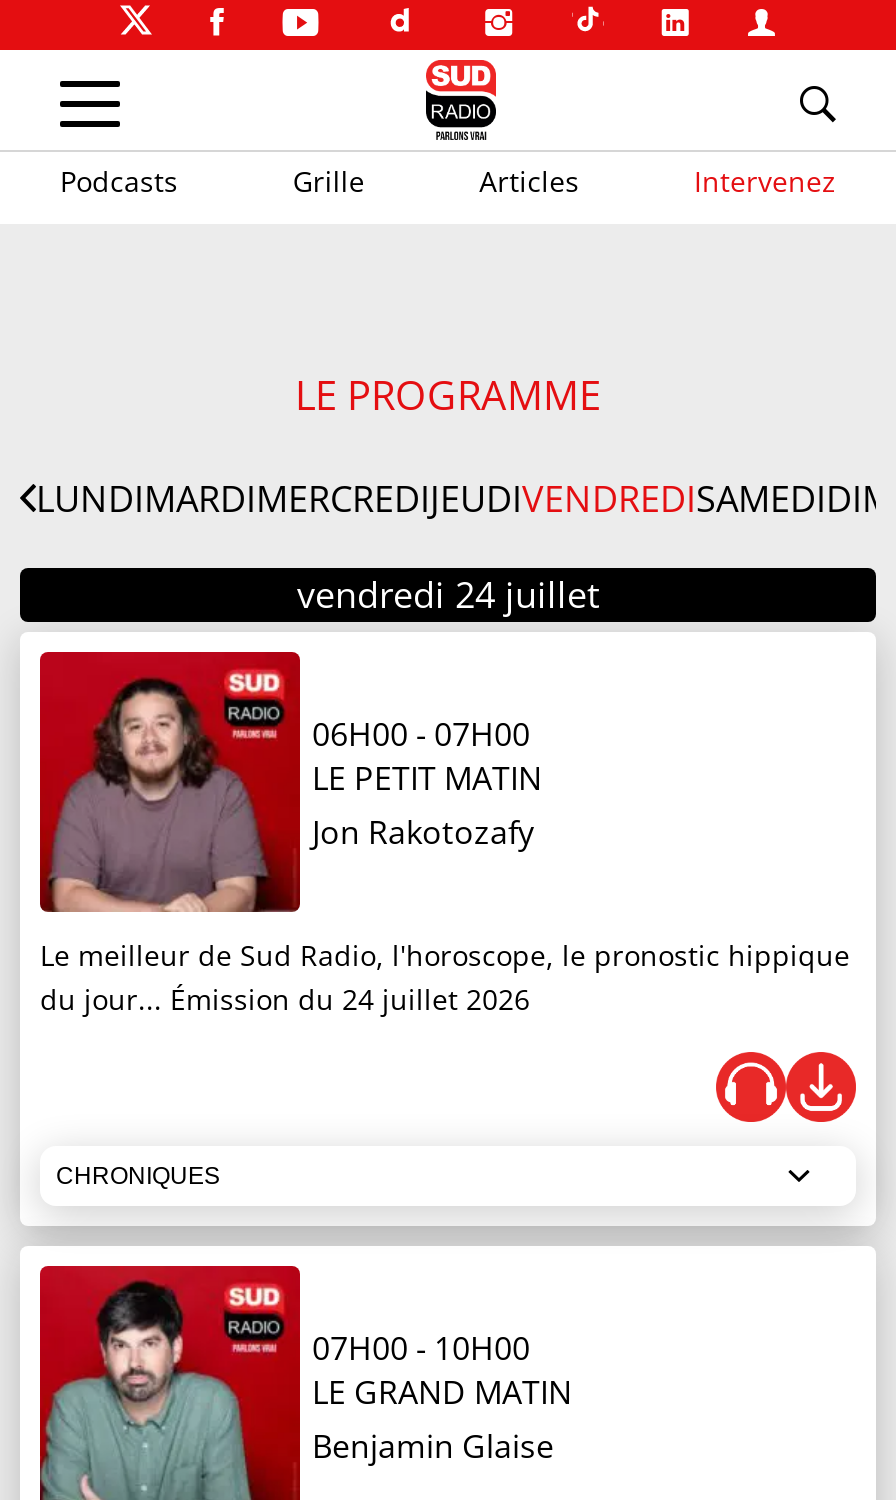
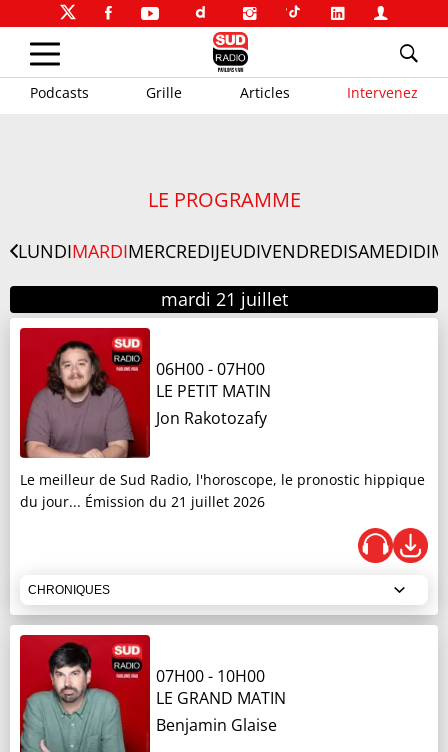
- vendredi 24 juillet
+ mardi 21 juillet

- du jour... Émission du 24 juillet 2026
+ du jour... Émission du 21 juillet 2026
